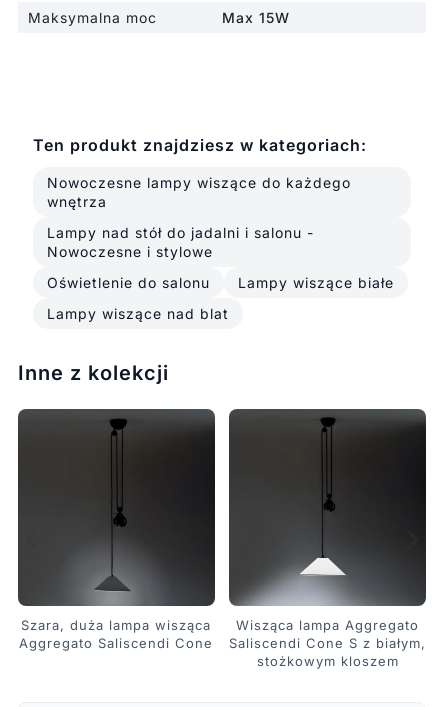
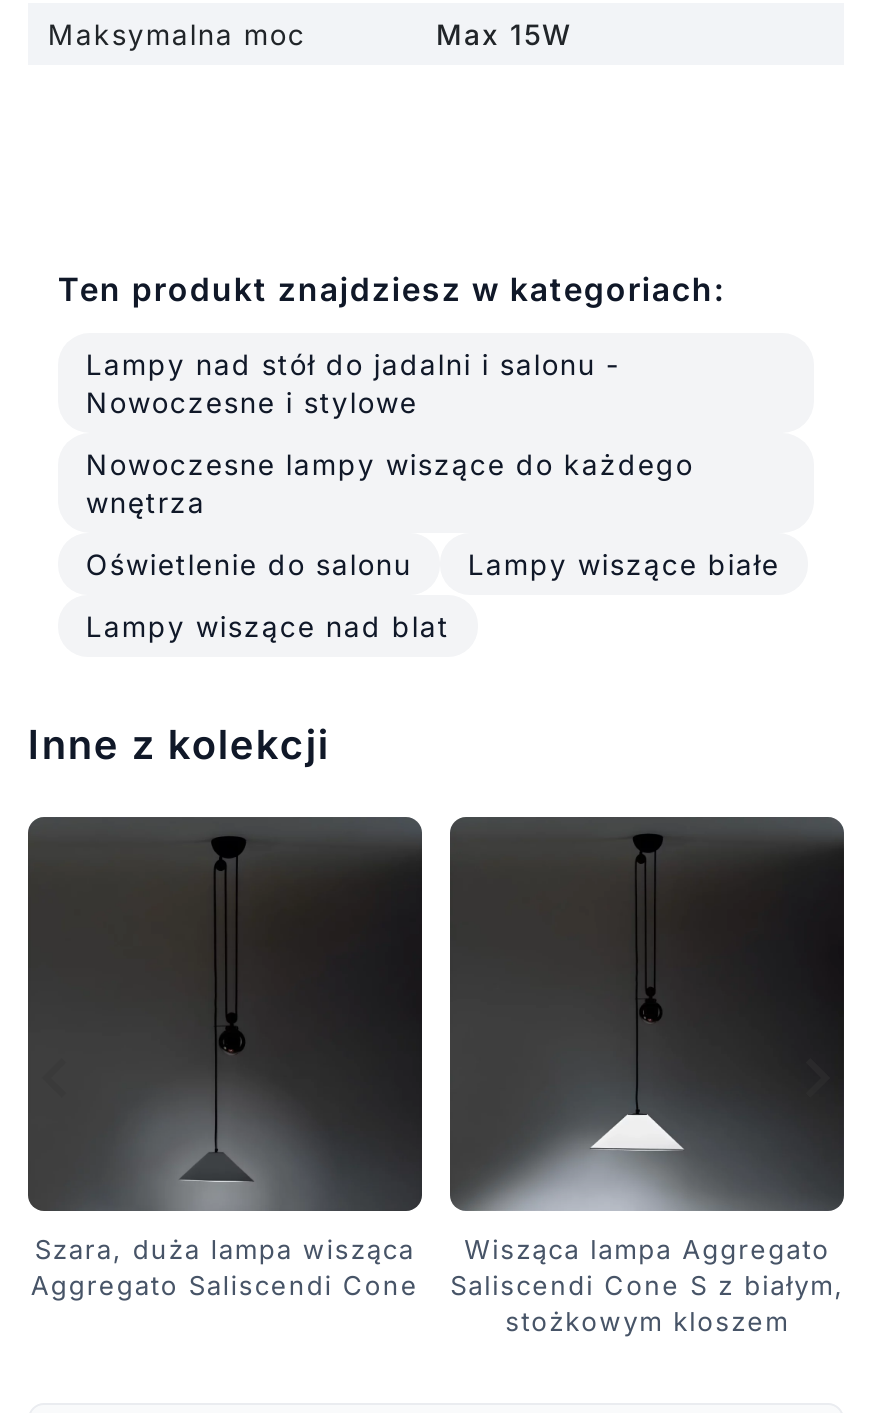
moved down: Nowoczesne lampy wiszące do każdego | wnętrza

moved up: Lampy nad stół do jadalni i salonu - | Nowoczesne i stylowe
